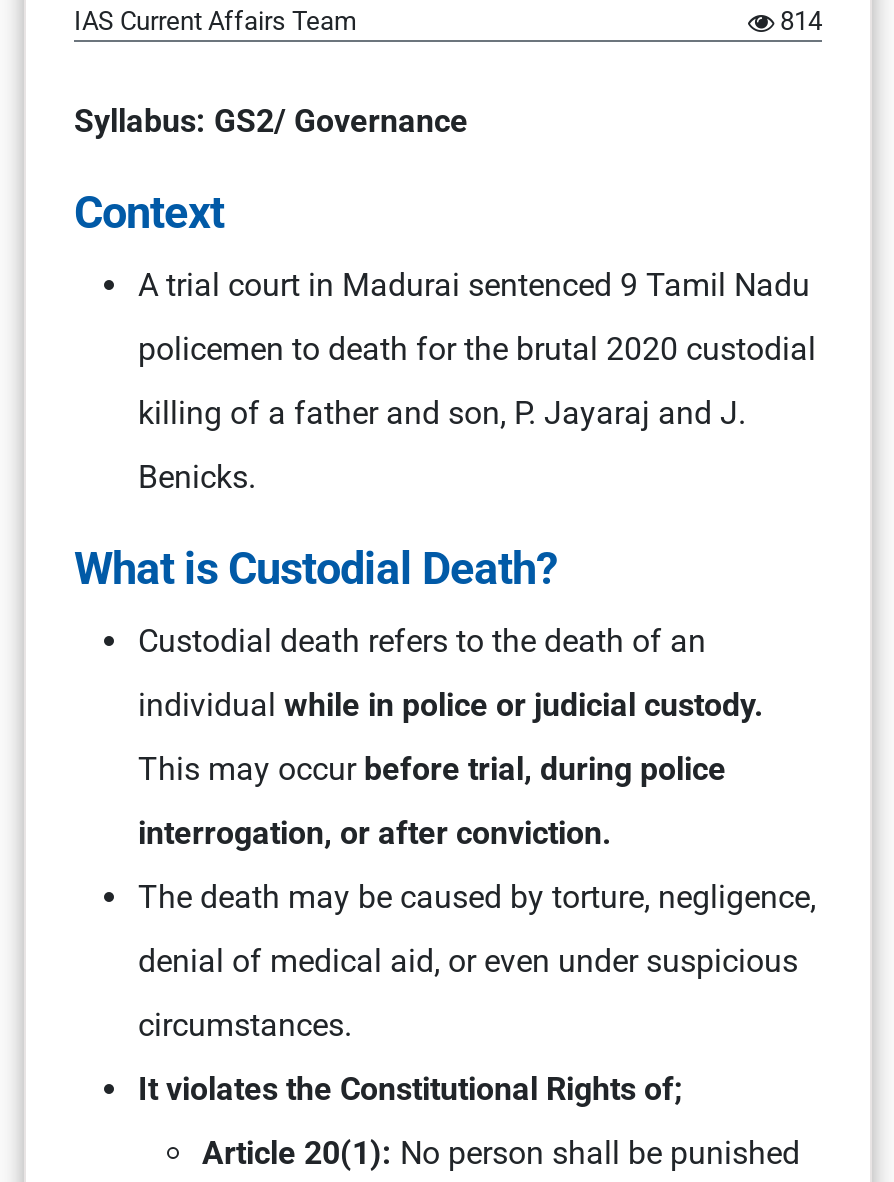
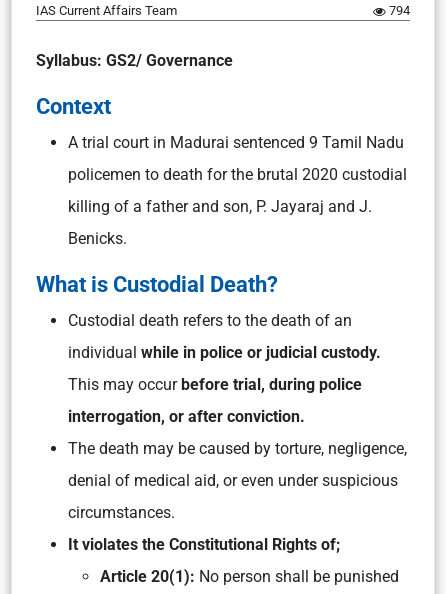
- 814
+ 794
